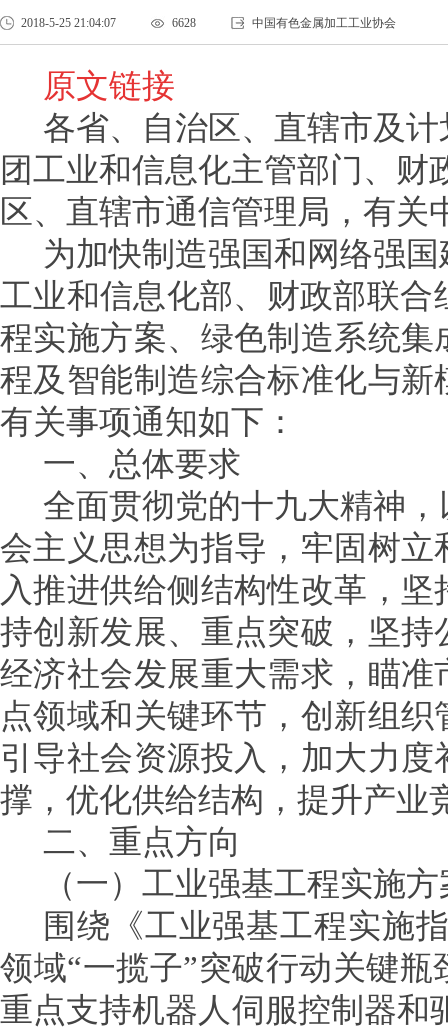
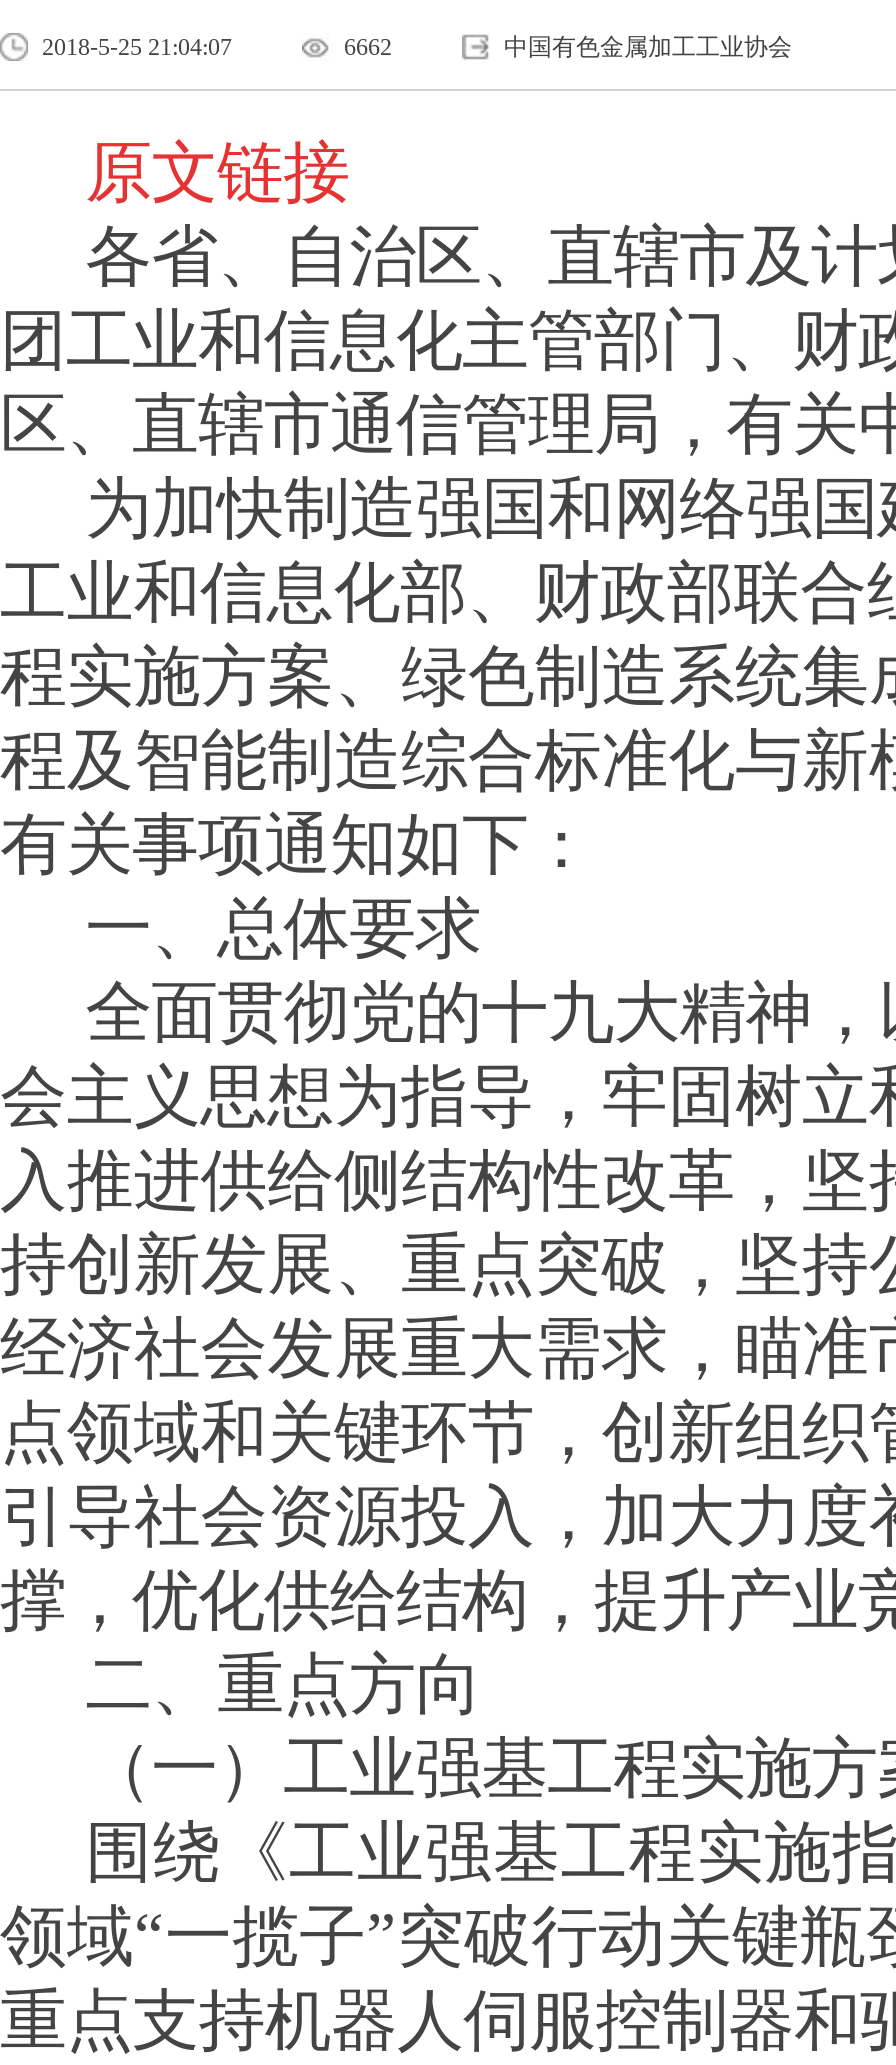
- 6628
+ 6662
